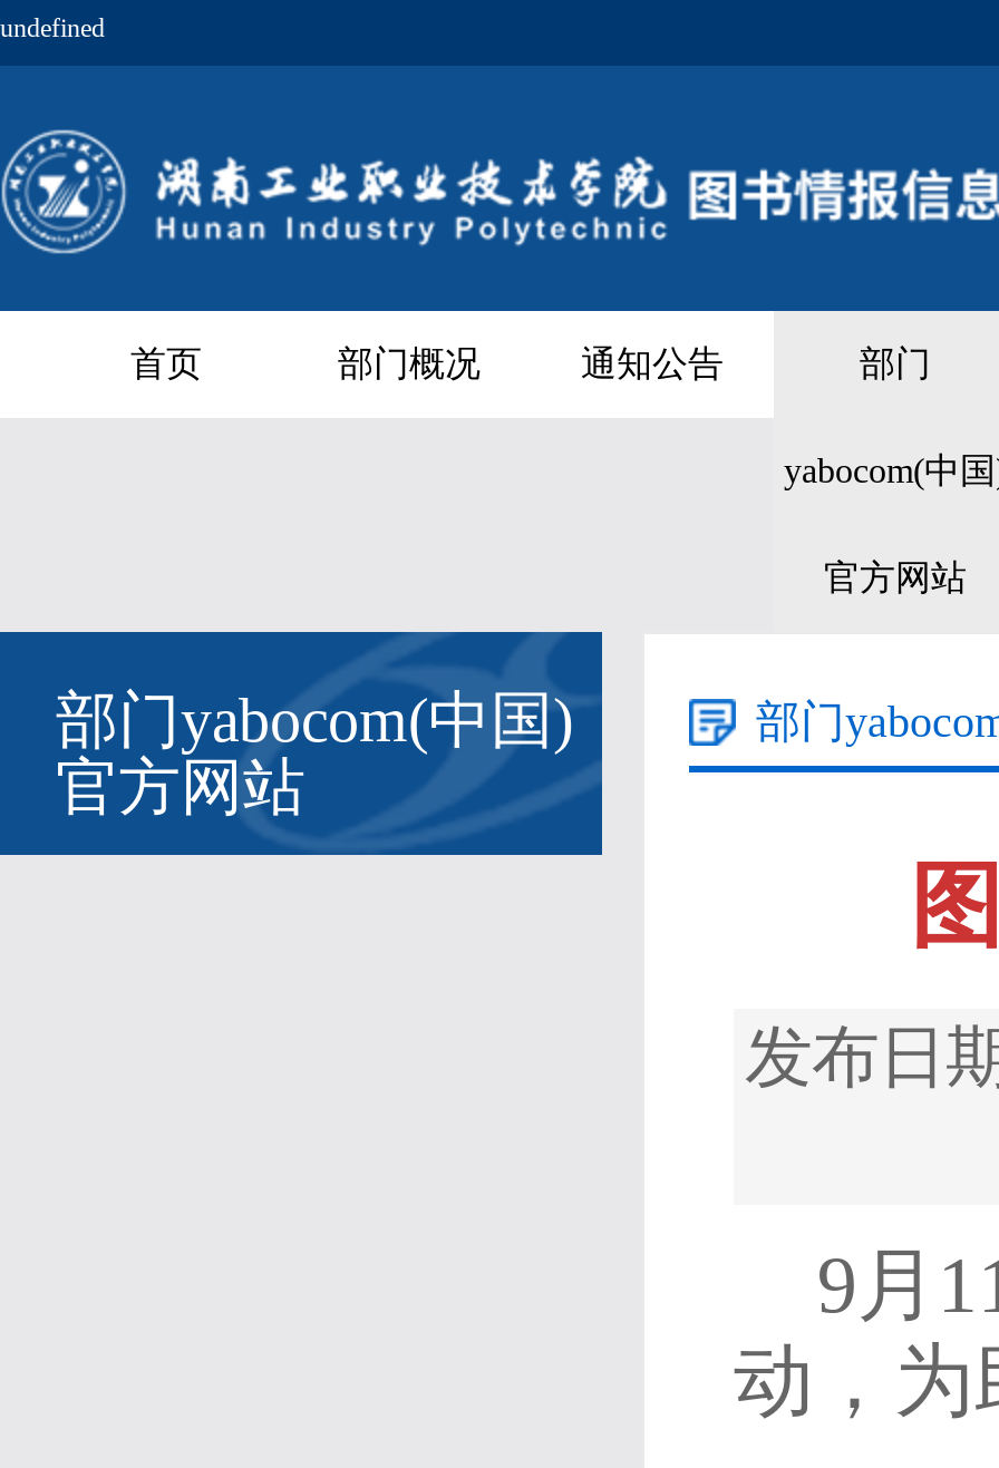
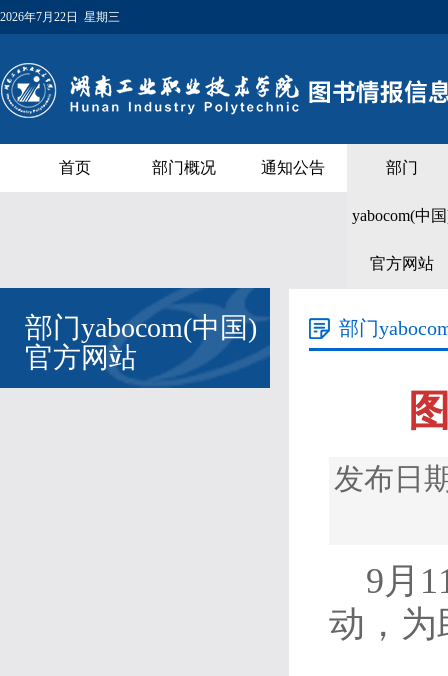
- undefined
+ 2026年7月22日 星期三
